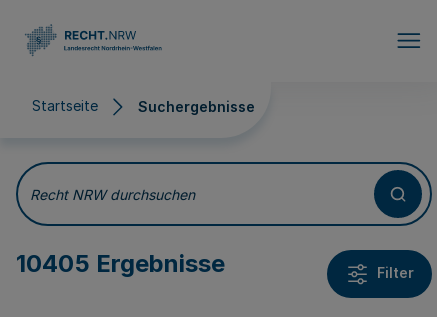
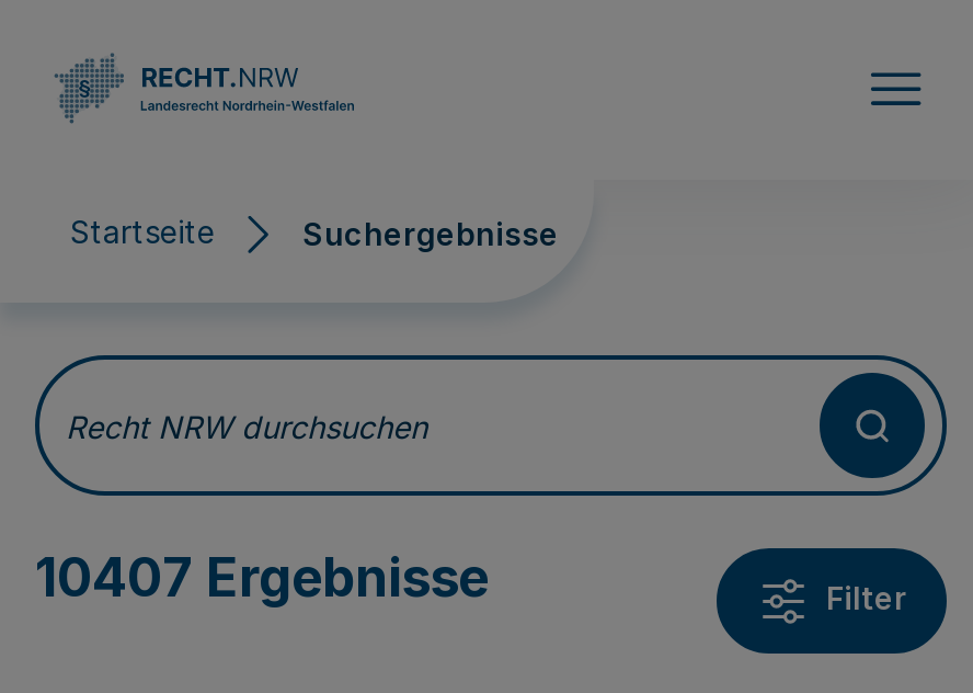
- 10405 Ergebnisse
+ 10407 Ergebnisse
